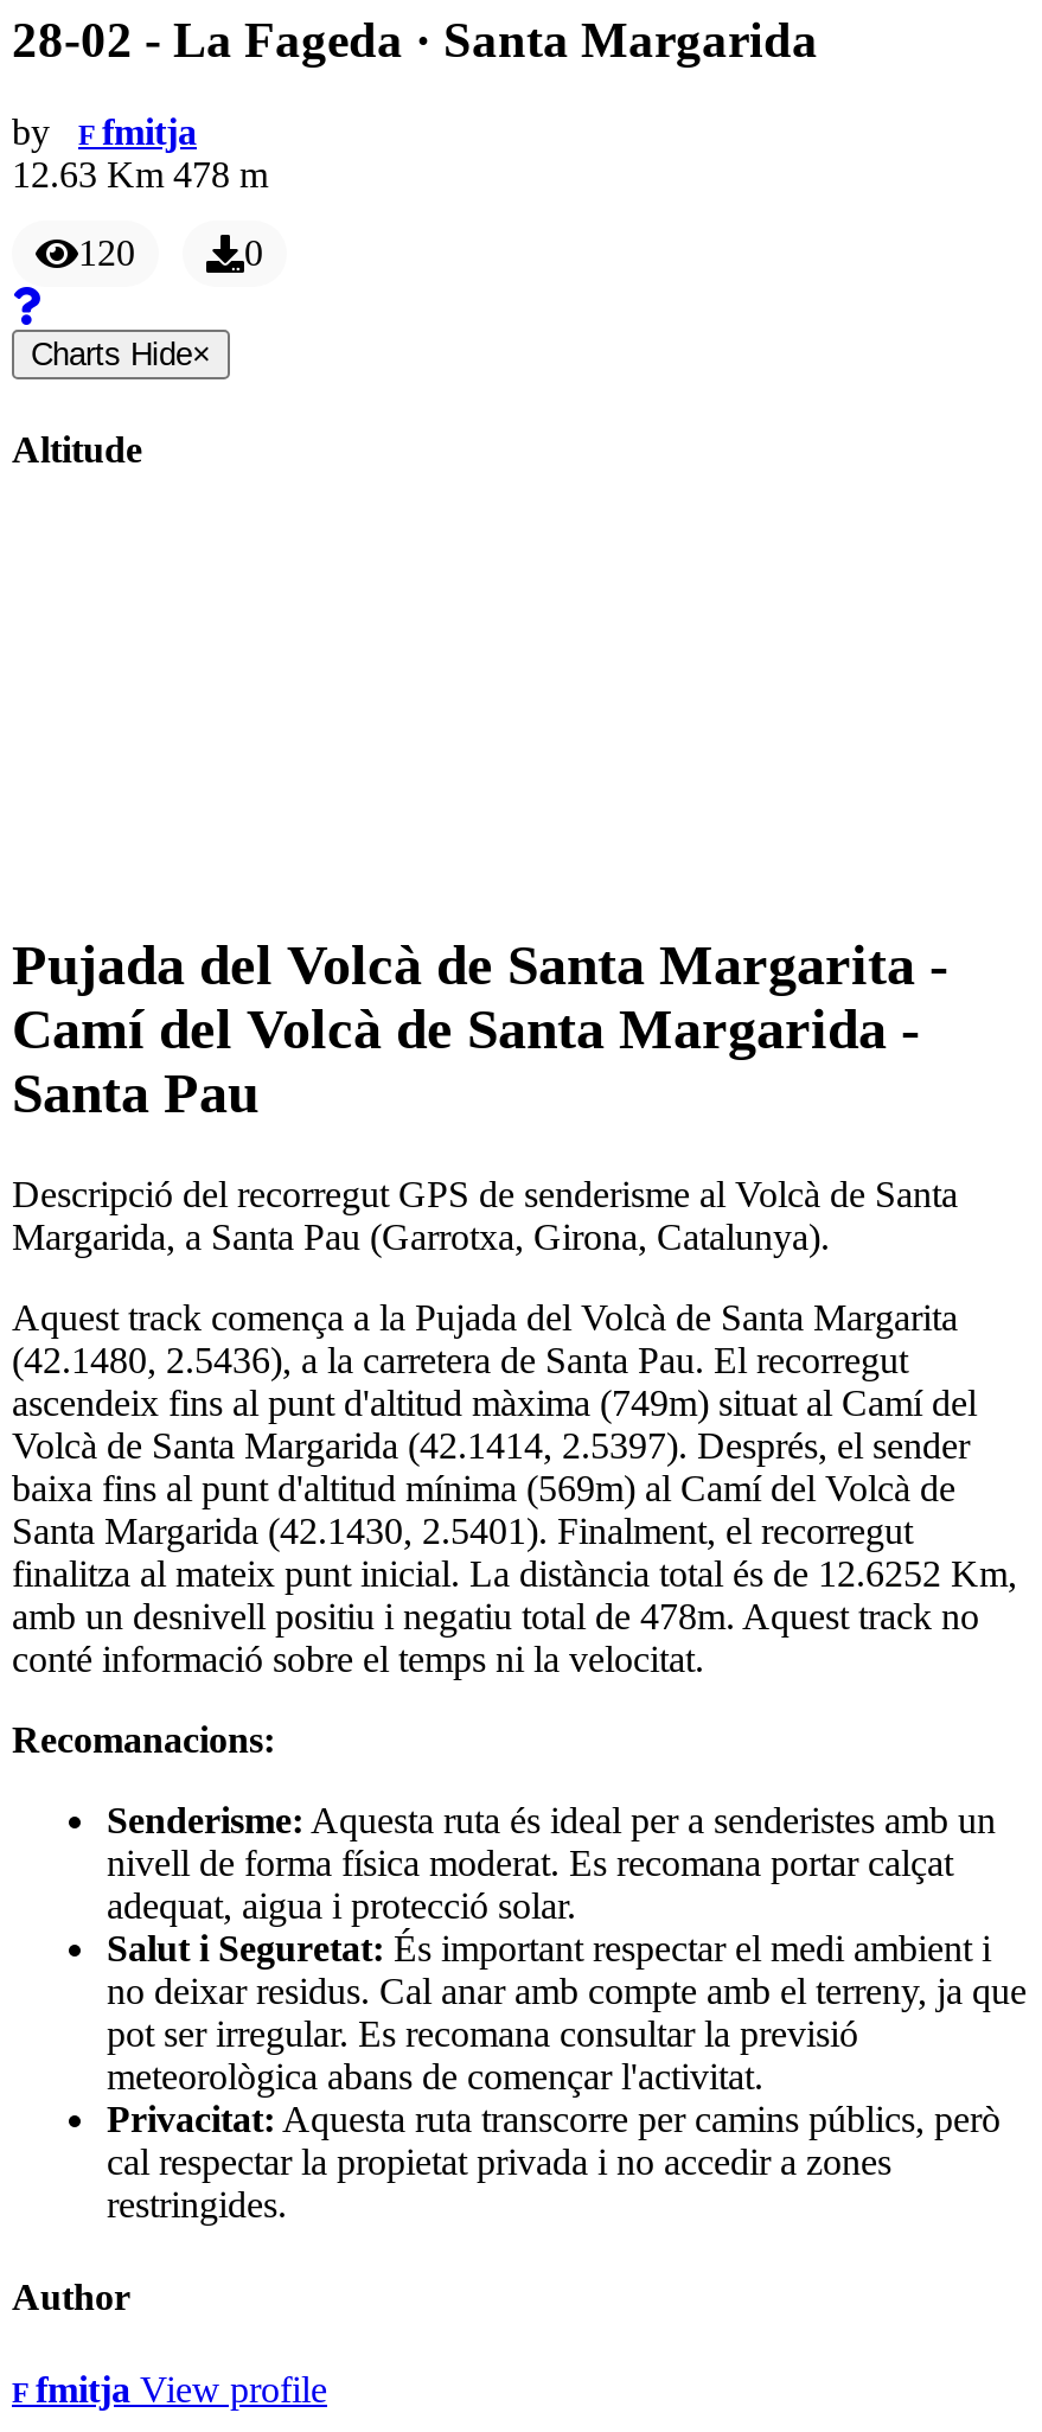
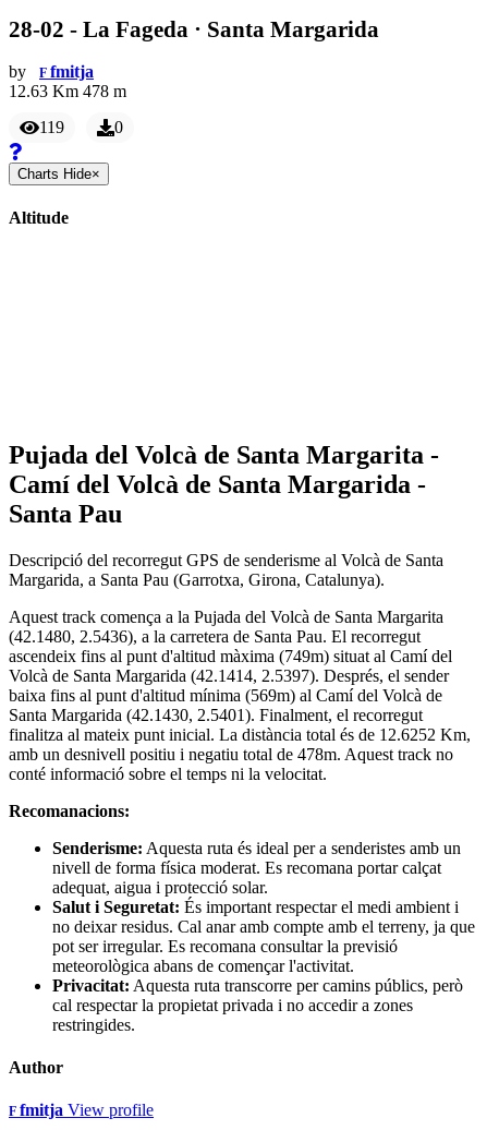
- 120
+ 119
